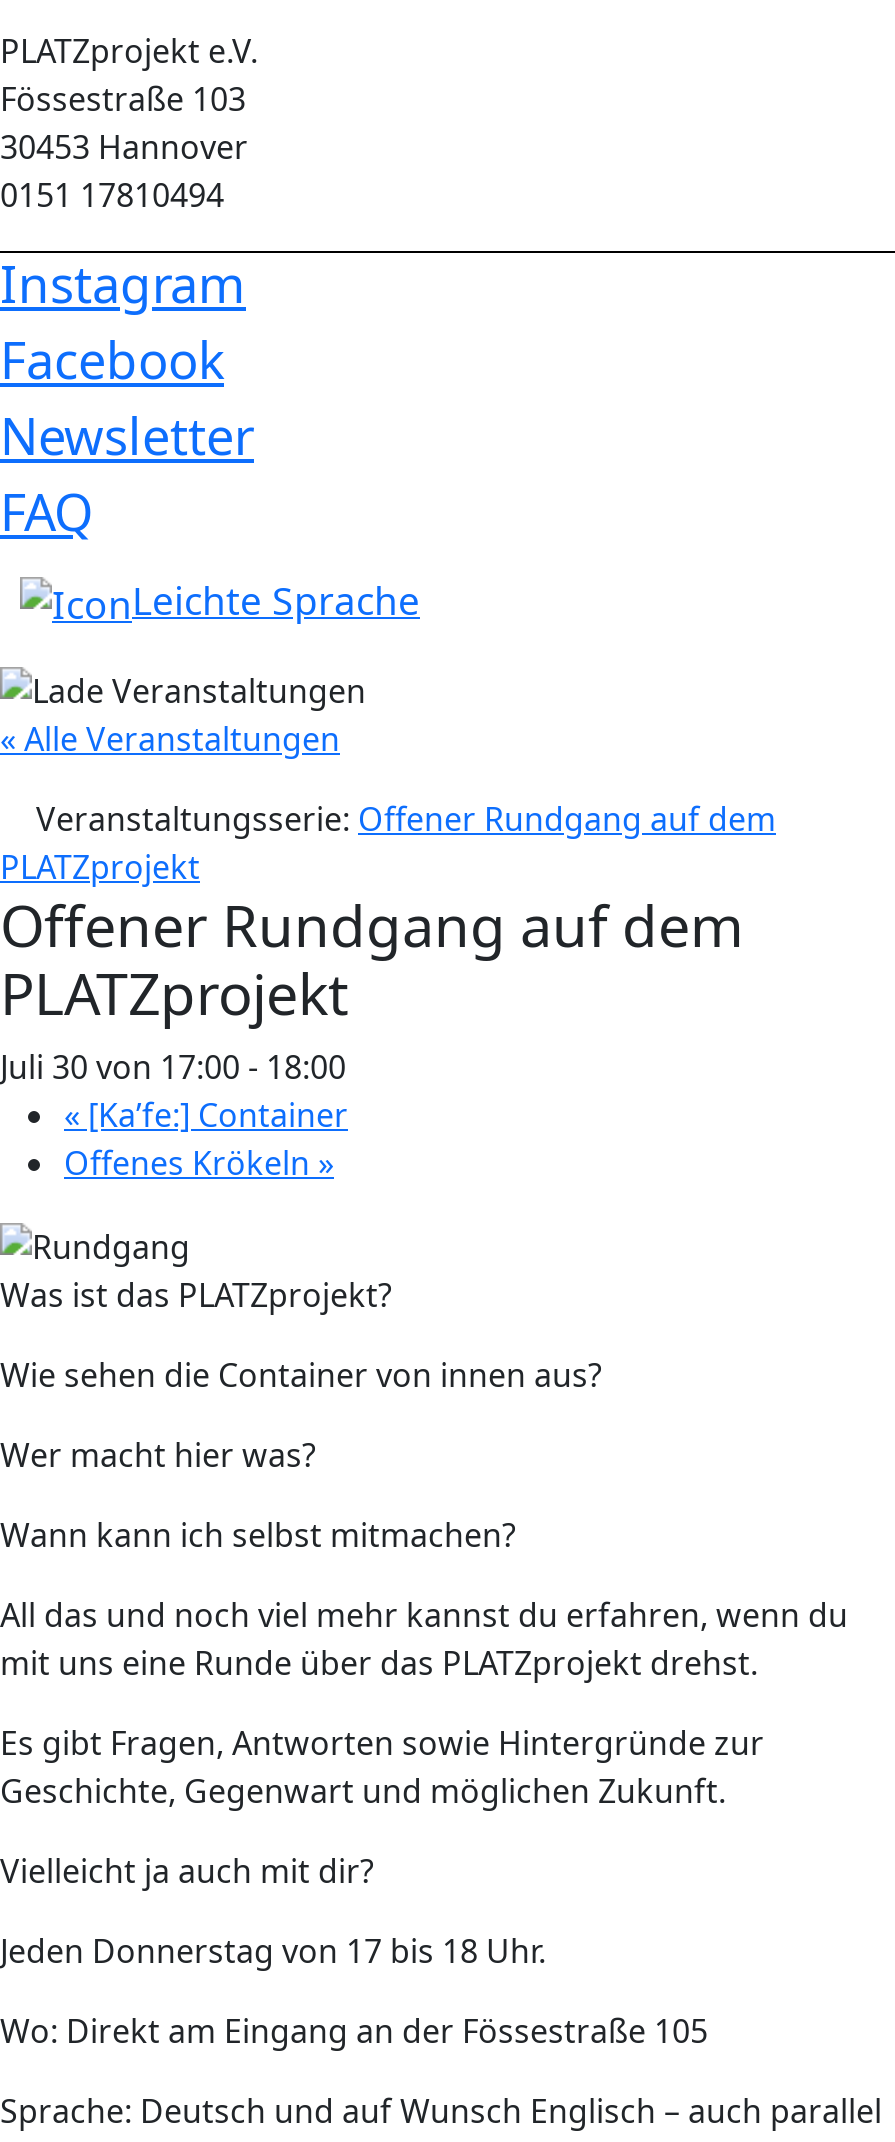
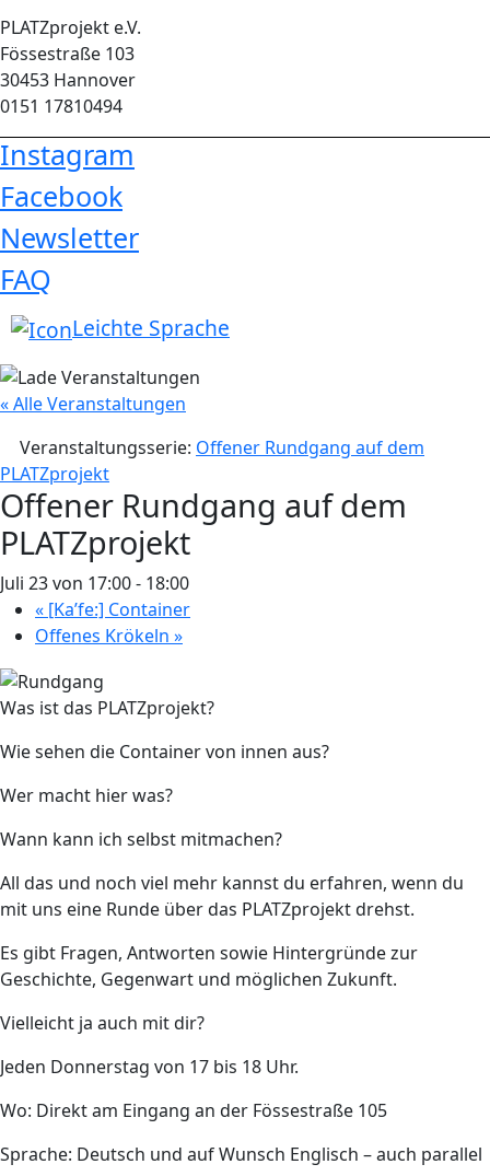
- Juli 30 von 17:00 - 18:00
+ Juli 23 von 17:00 - 18:00
